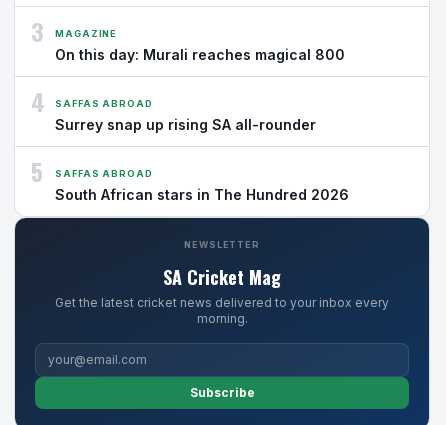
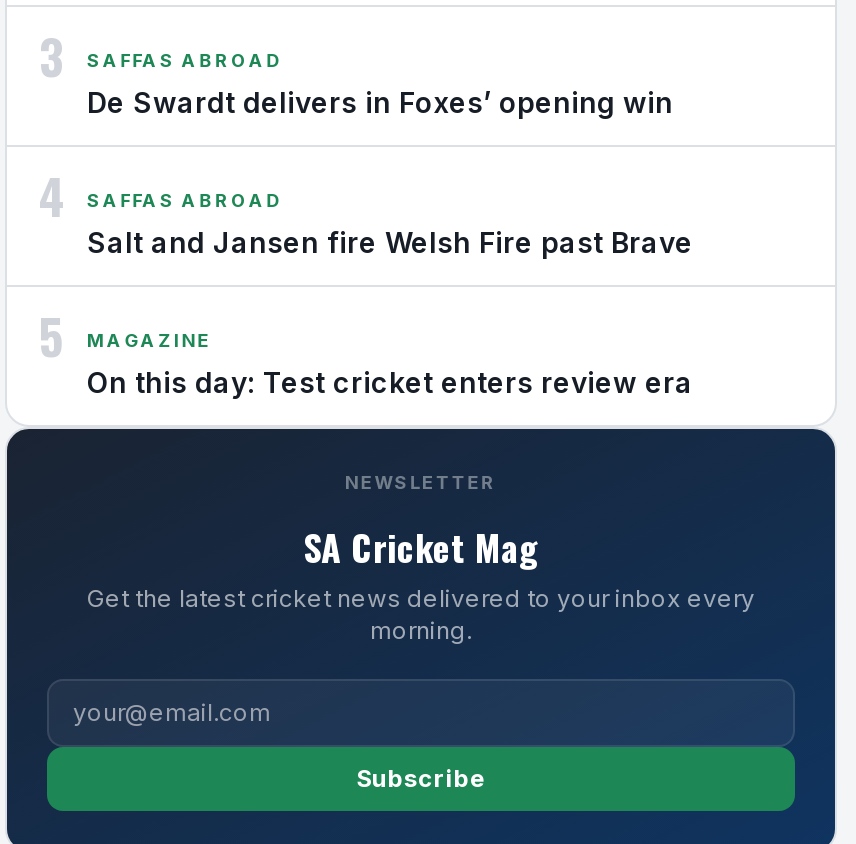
- MAGAZINE
- On this day: Murali reaches magical 800
+ SAFFAS ABROAD
+ De Swardt delivers in Foxes’ opening win

- Surrey snap up rising SA all-rounder
+ Salt and Jansen fire Welsh Fire past Brave

- SAFFAS ABROAD
- South African stars in The Hundred 2026
+ MAGAZINE
+ On this day: Test cricket enters review era
